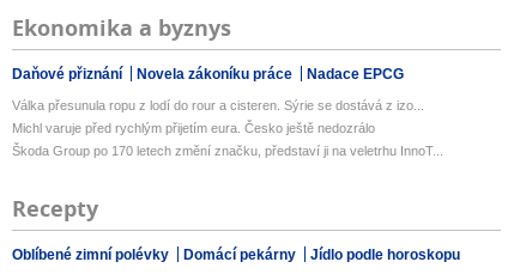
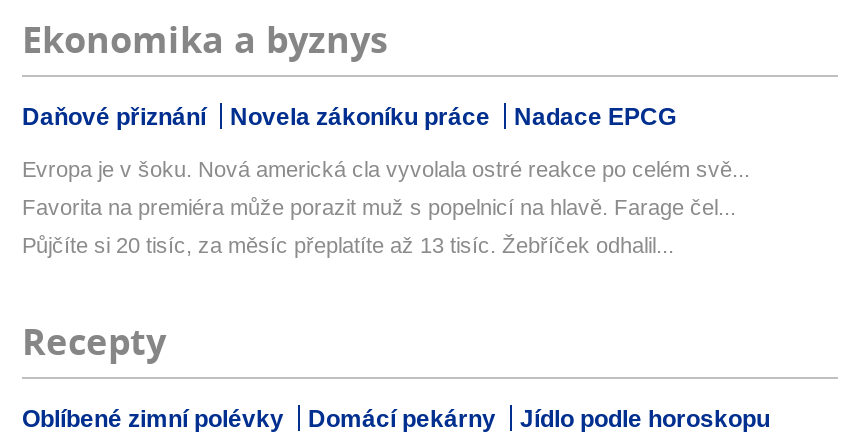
- Válka přesunula ropu z lodí do rour a cisteren. Sýrie se dostává z izo...
+ Evropa je v šoku. Nová americká cla vyvolala ostré reakce po celém svě...

- Michl varuje před rychlým přijetím eura. Česko ještě nedozrálo
+ Favorita na premiéra může porazit muž s popelnicí na hlavě. Farage čel...

- Škoda Group po 170 letech změní značku, představí ji na veletrhu InnoT...
+ Půjčíte si 20 tisíc, za měsíc přeplatíte až 13 tisíc. Žebříček odhalil...
